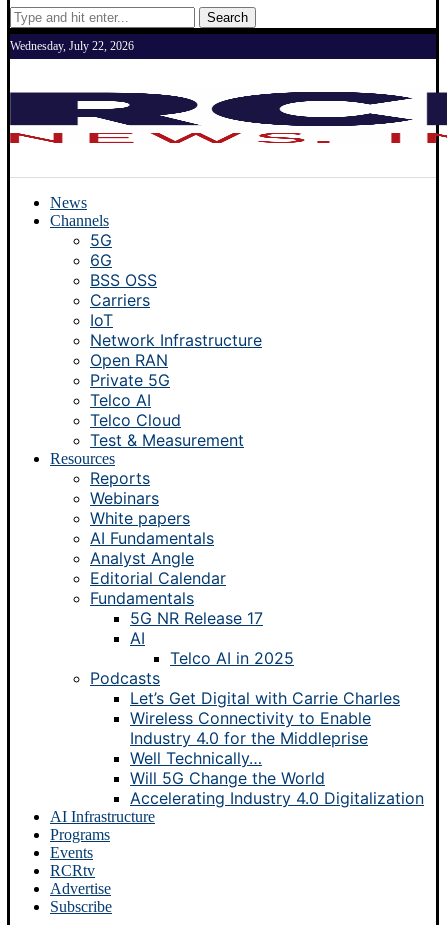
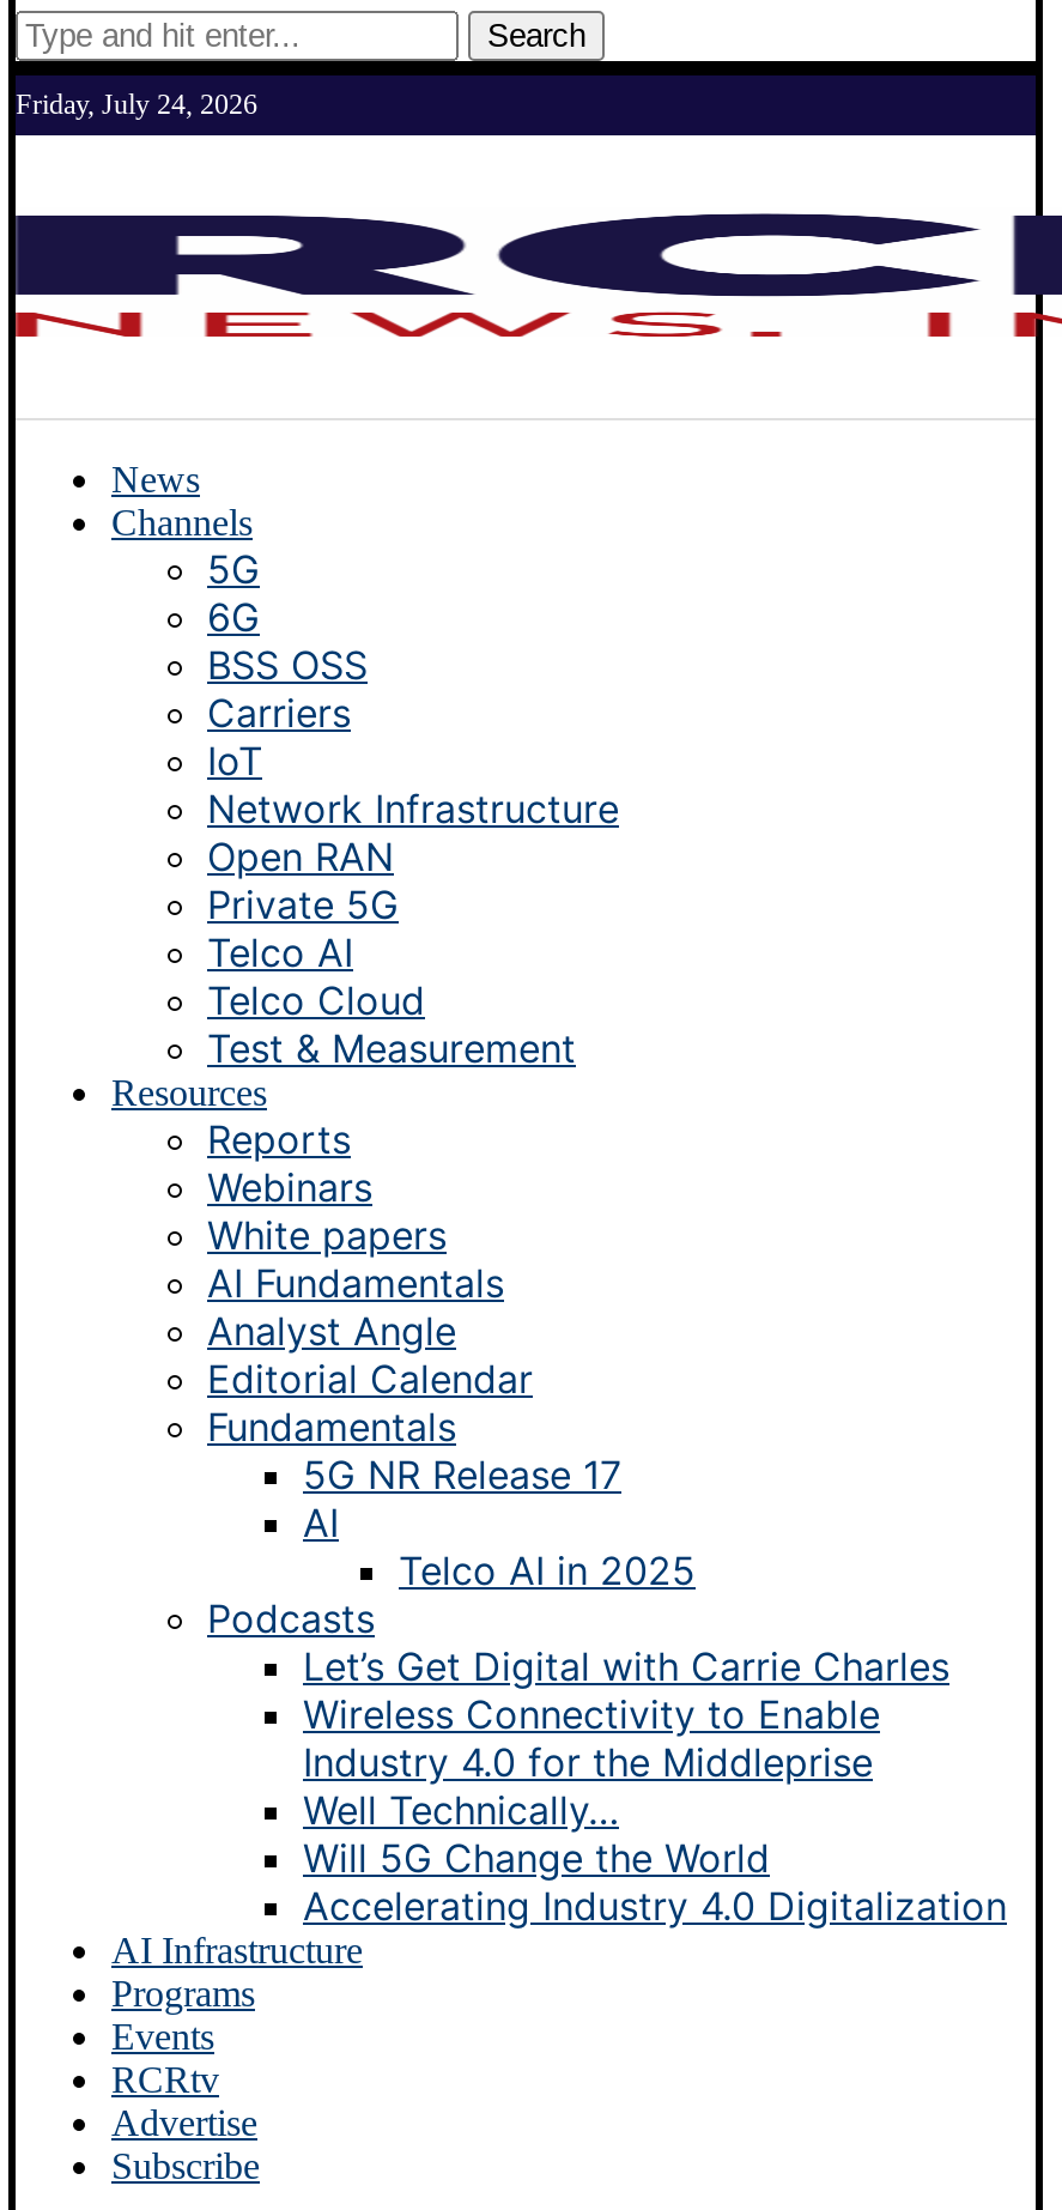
- Wednesday, July 22, 2026
+ Friday, July 24, 2026
